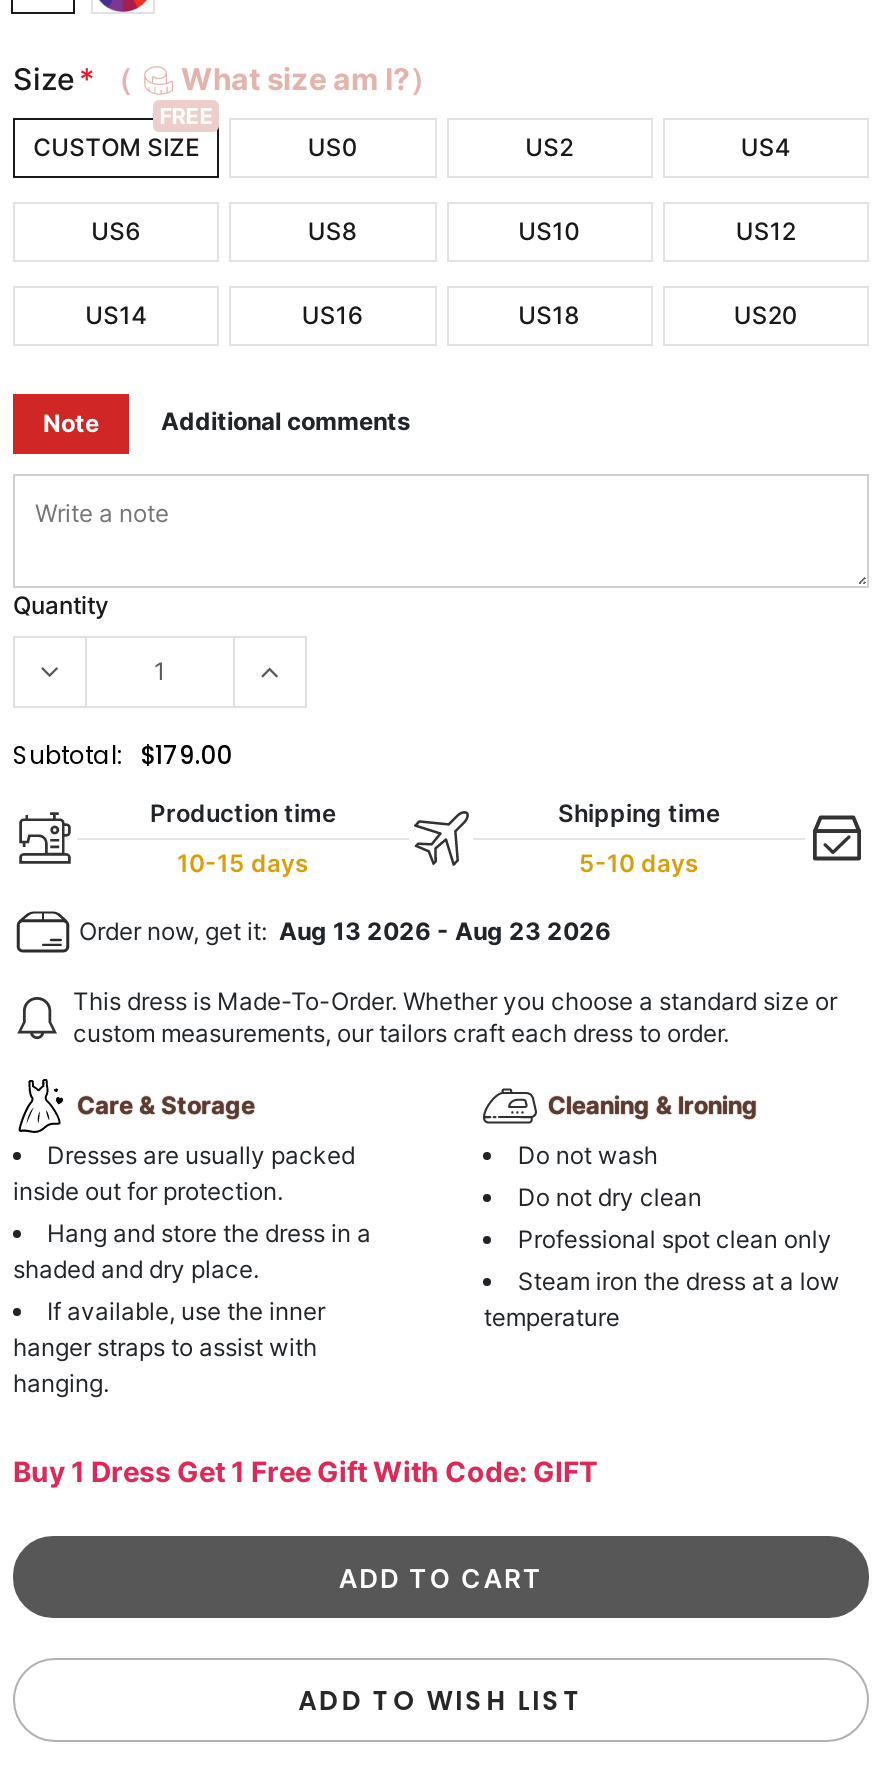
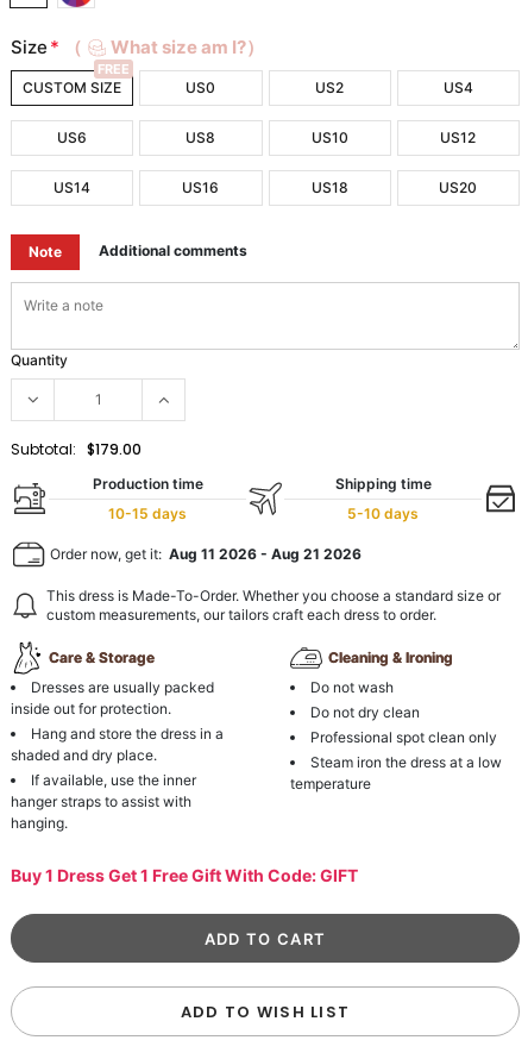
- Order now, get it: Aug 13 2026 - Aug 23 2026
+ Order now, get it: Aug 11 2026 - Aug 21 2026
